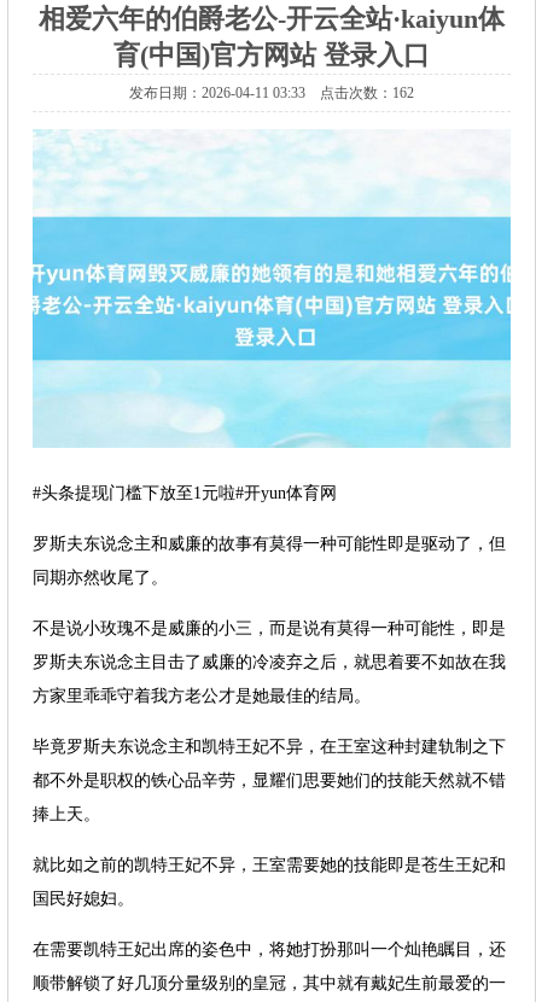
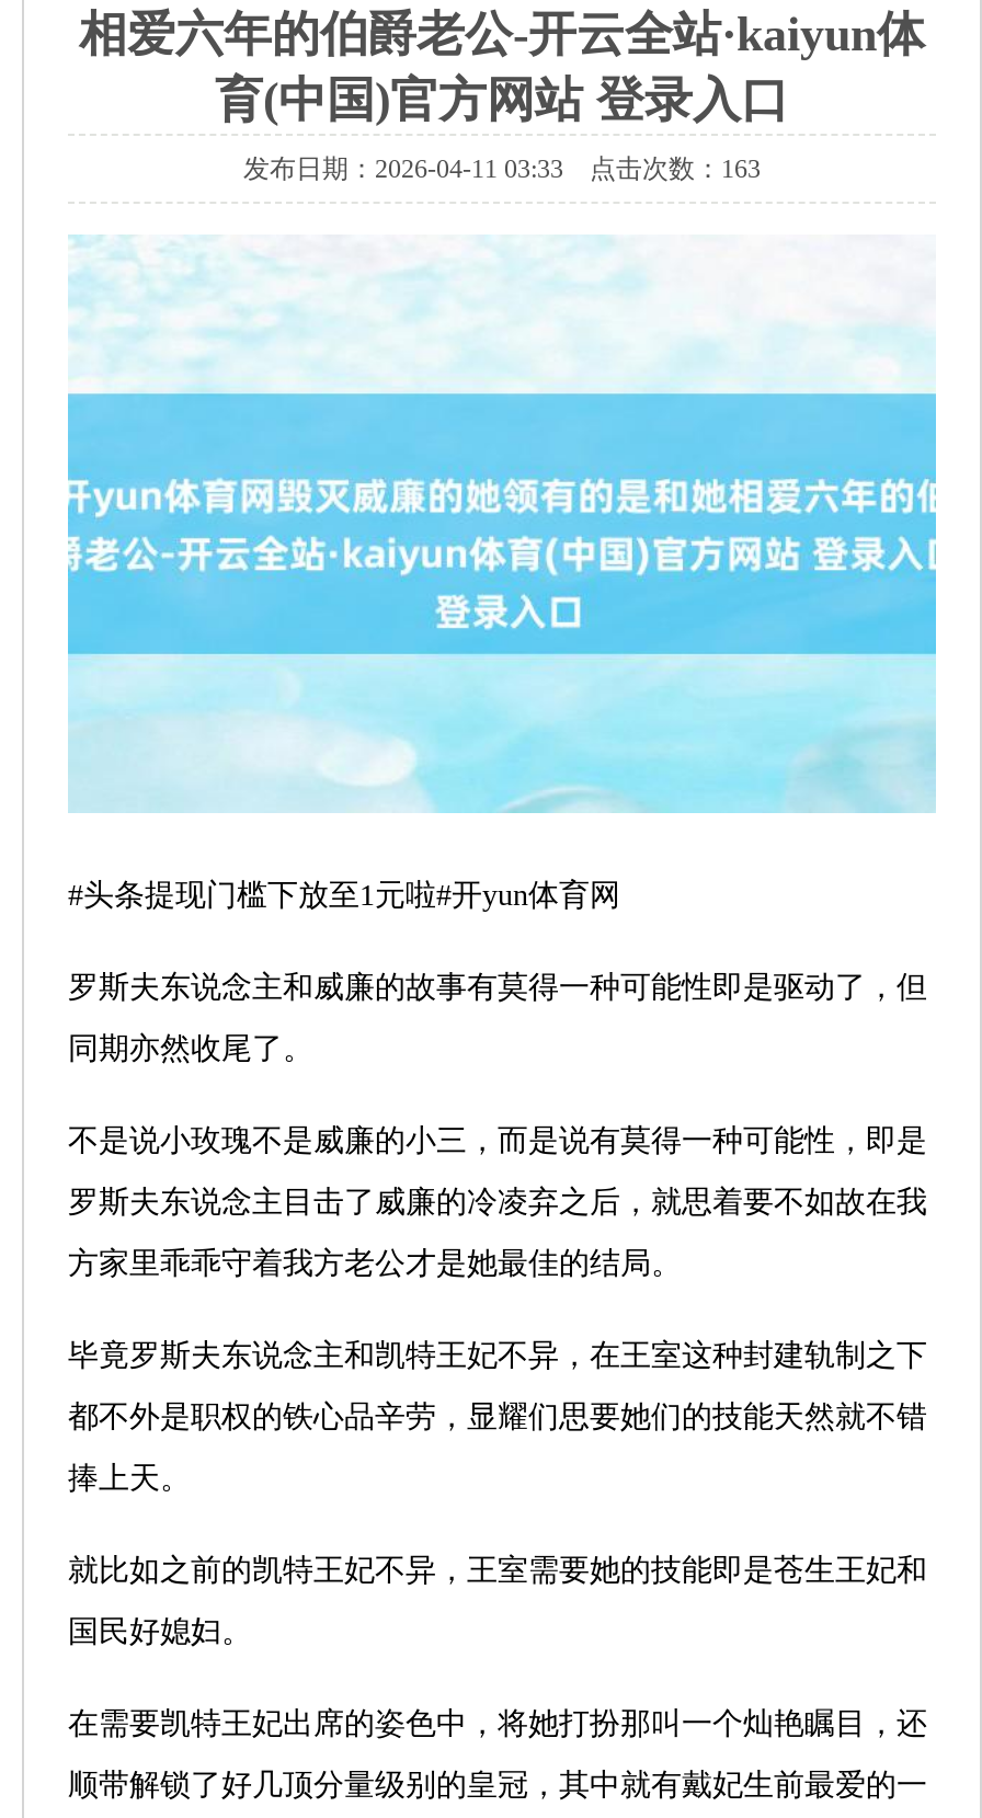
- 发布日期：2026-04-11 03:33 点击次数：162
+ 发布日期：2026-04-11 03:33 点击次数：163
